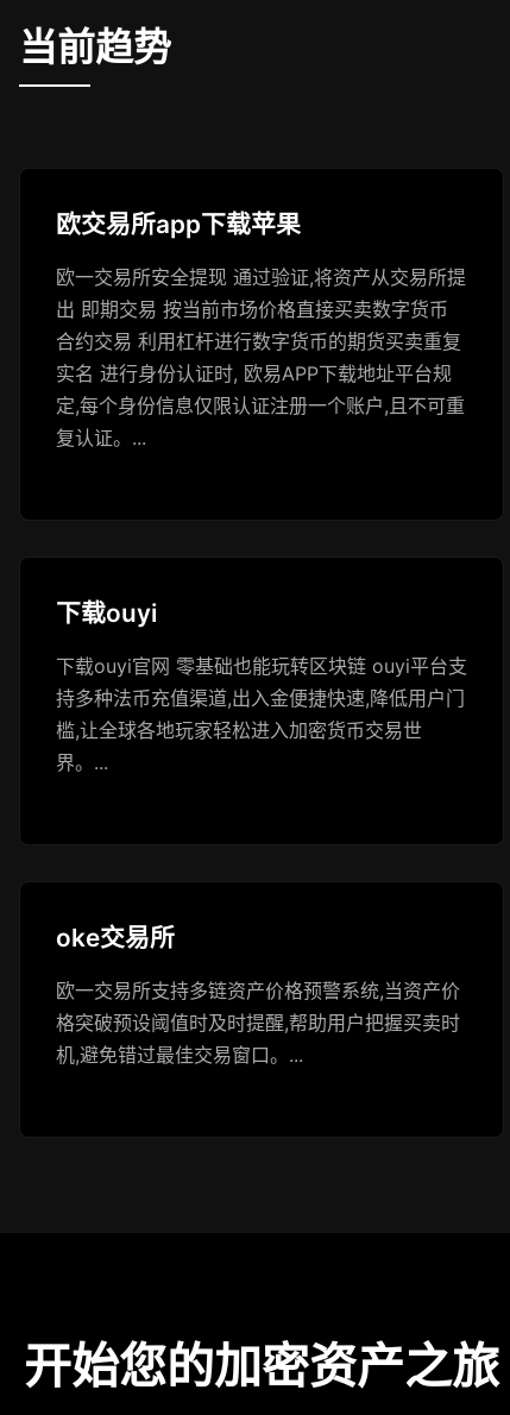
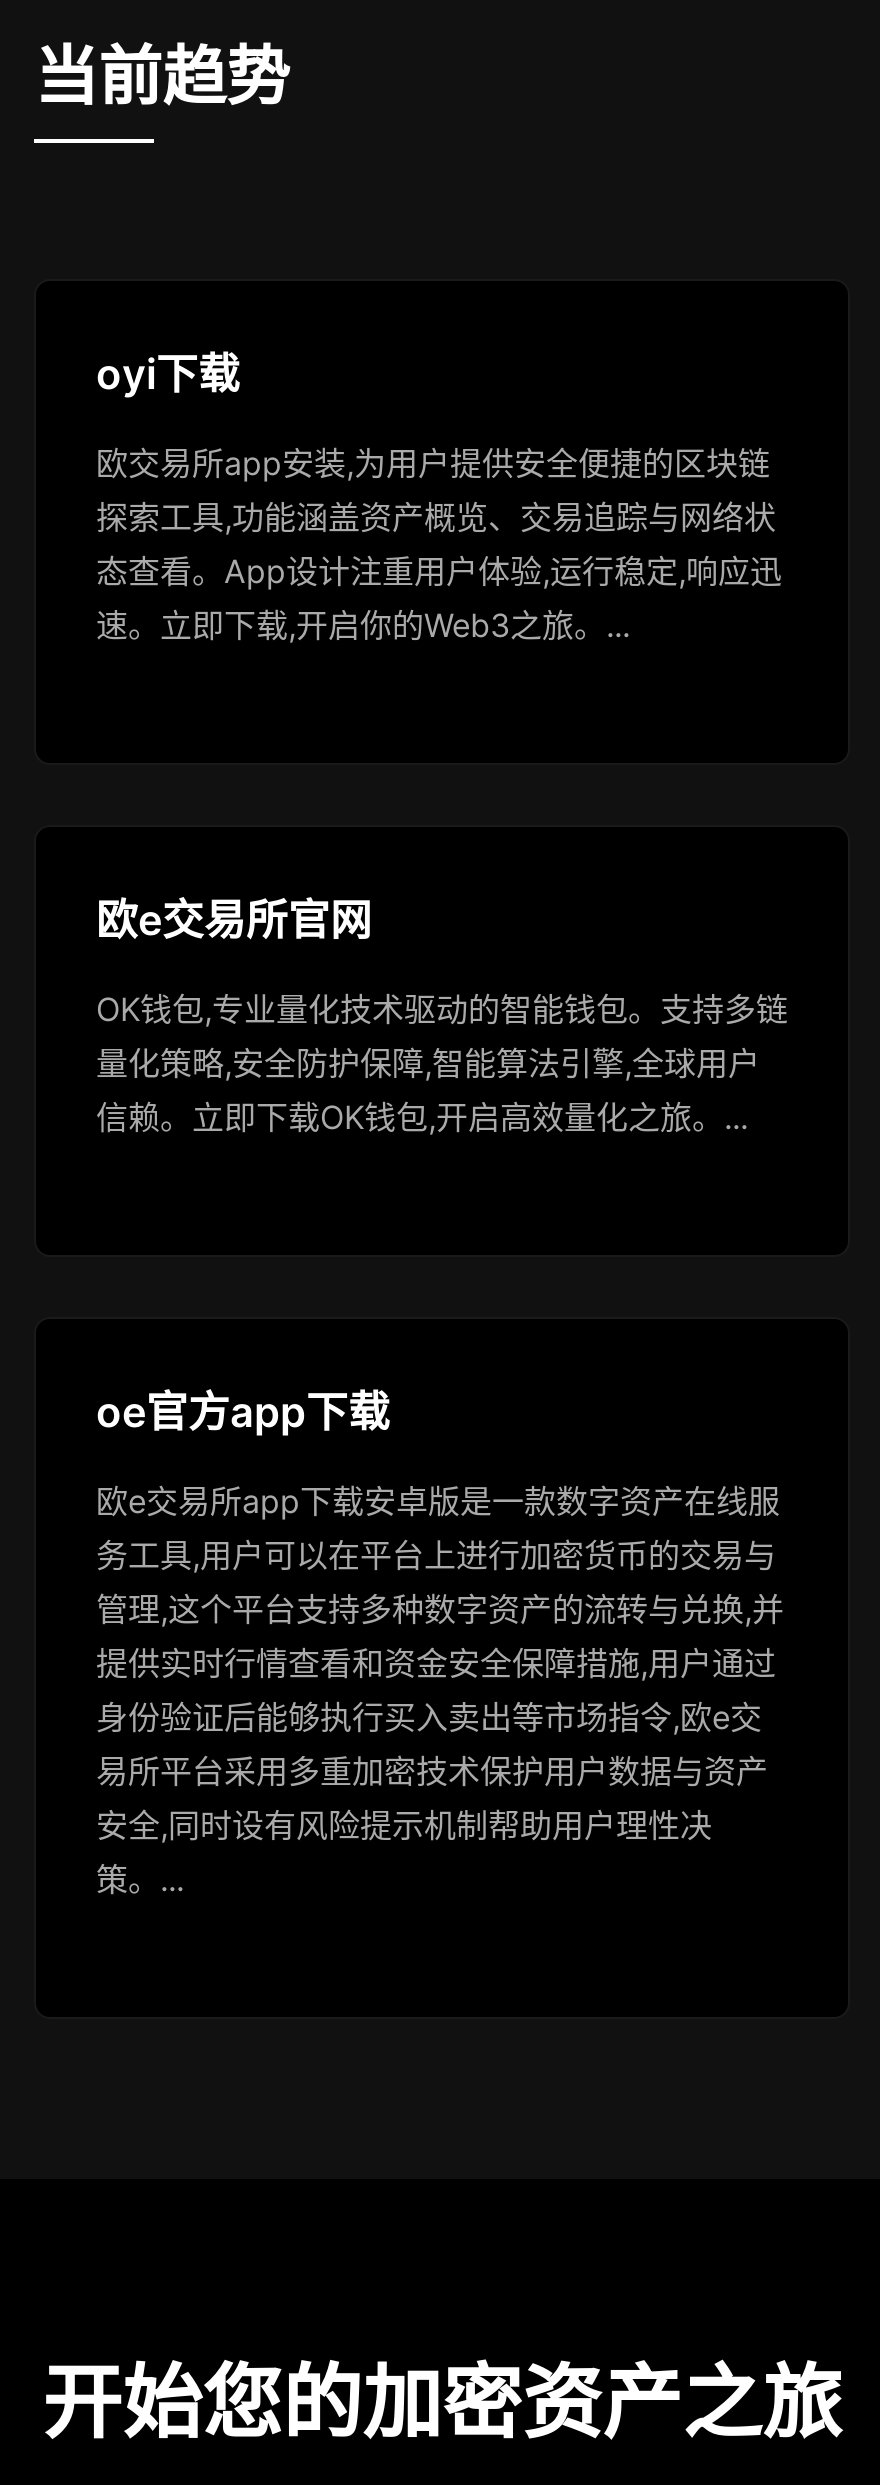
- 欧交易所app下载苹果
+ oyi下载

- 欧一交易所安全提现 通过验证,将资产从交易所提
- 出 即期交易 按当前市场价格直接买卖数字货币
- 合约交易 利用杠杆进行数字货币的期货买卖重复
- 实名 进行身份认证时, 欧易APP下载地址平台规
- 定,每个身份信息仅限认证注册一个账户,且不可重
- 复认证。...
+ 欧交易所app安装,为用户提供安全便捷的区块链
+ 探索工具,功能涵盖资产概览、交易追踪与网络状
+ 态查看。App设计注重用户体验,运行稳定,响应迅
+ 速。立即下载,开启你的Web3之旅。...

- 下载ouyi
+ 欧e交易所官网

- 下载ouyi官网 零基础也能玩转区块链 ouyi平台支
- 持多种法币充值渠道,出入金便捷快速,降低用户门
- 槛,让全球各地玩家轻松进入加密货币交易世
- 界。...
+ OK钱包,专业量化技术驱动的智能钱包。支持多链
+ 量化策略,安全防护保障,智能算法引擎,全球用户
+ 信赖。立即下载OK钱包,开启高效量化之旅。...

- oke交易所
+ oe官方app下载

- 欧一交易所支持多链资产价格预警系统,当资产价
- 格突破预设阈值时及时提醒,帮助用户把握买卖时
- 机,避免错过最佳交易窗口。...
+ 欧e交易所app下载安卓版是一款数字资产在线服
+ 务工具,用户可以在平台上进行加密货币的交易与
+ 管理,这个平台支持多种数字资产的流转与兑换,并
+ 提供实时行情查看和资金安全保障措施,用户通过
+ 身份验证后能够执行买入卖出等市场指令,欧e交
+ 易所平台采用多重加密技术保护用户数据与资产
+ 安全,同时设有风险提示机制帮助用户理性决
+ 策。...
